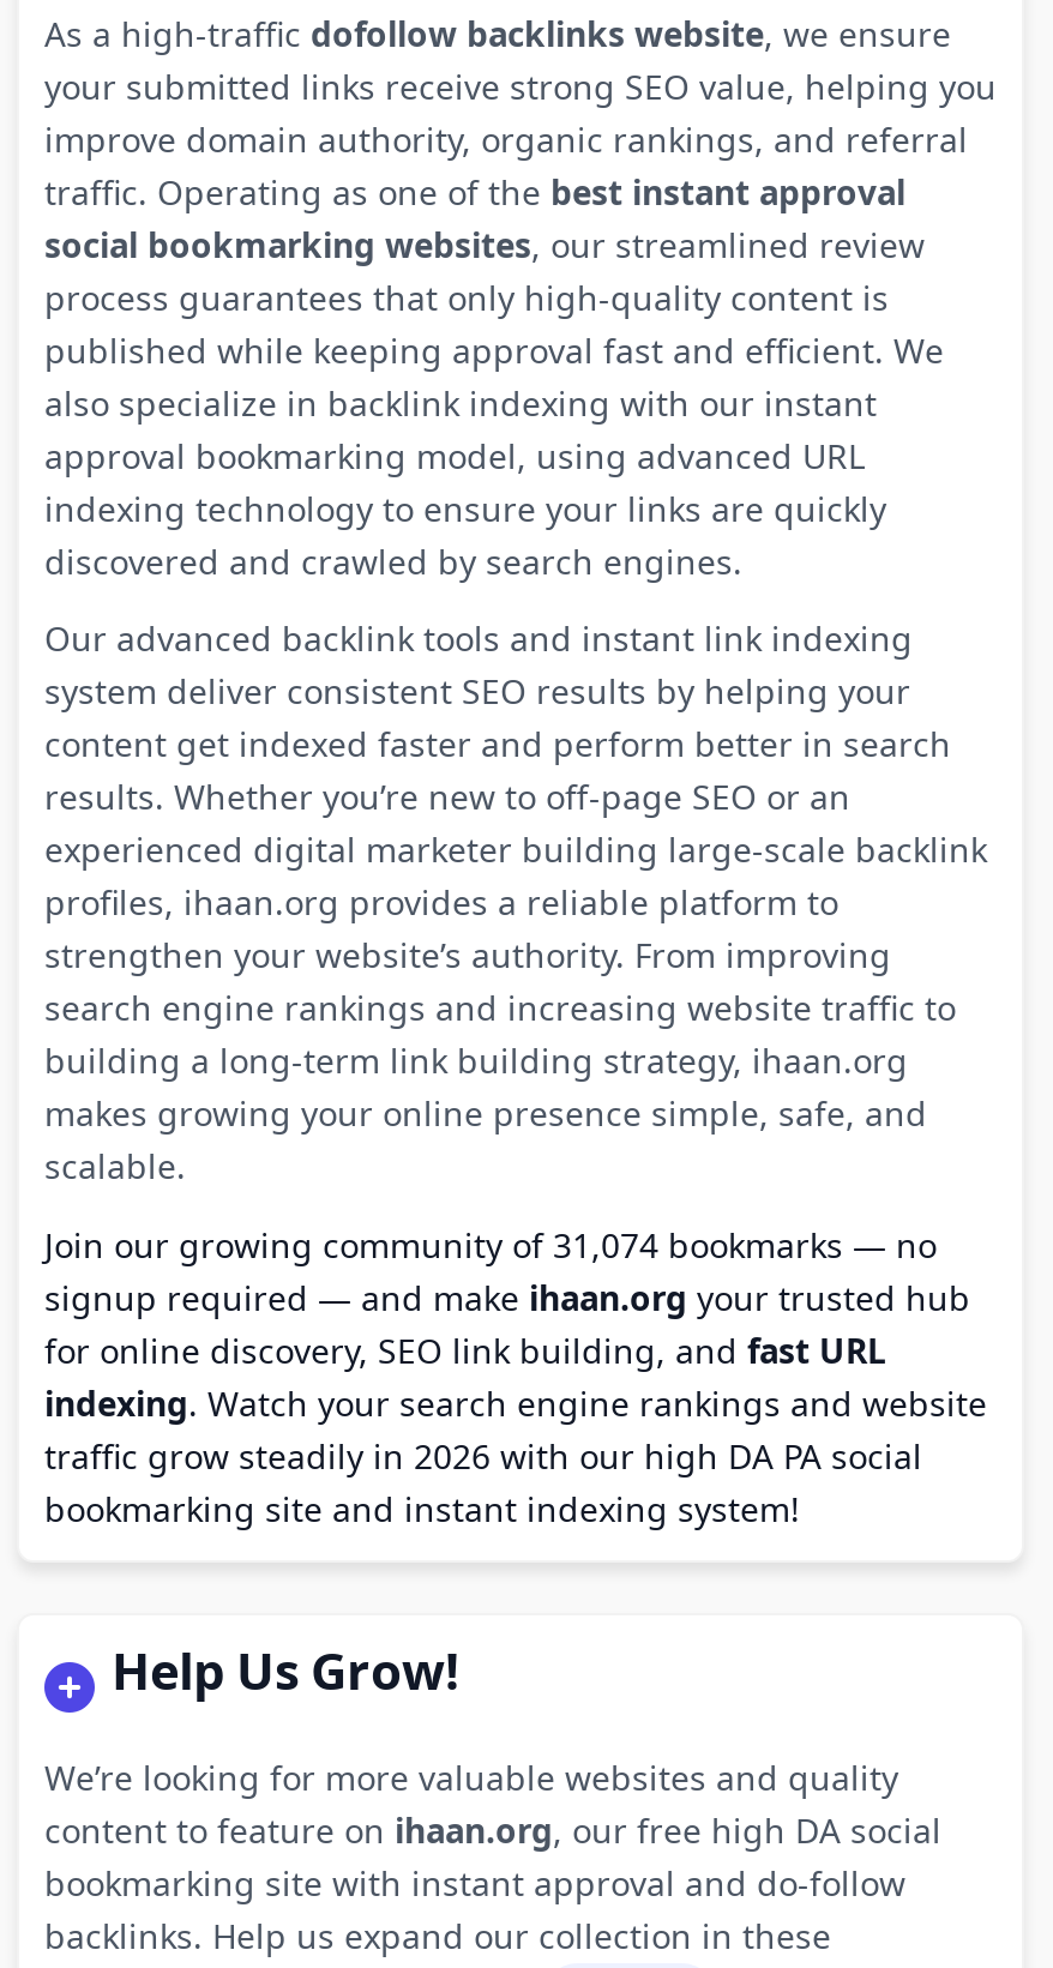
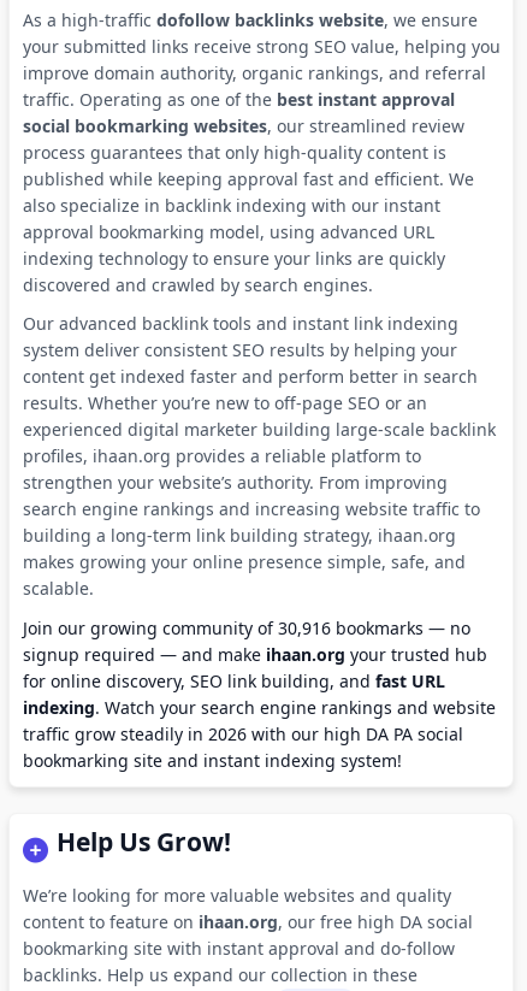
- Join our growing community of 31,074 bookmarks — no
+ Join our growing community of 30,916 bookmarks — no
